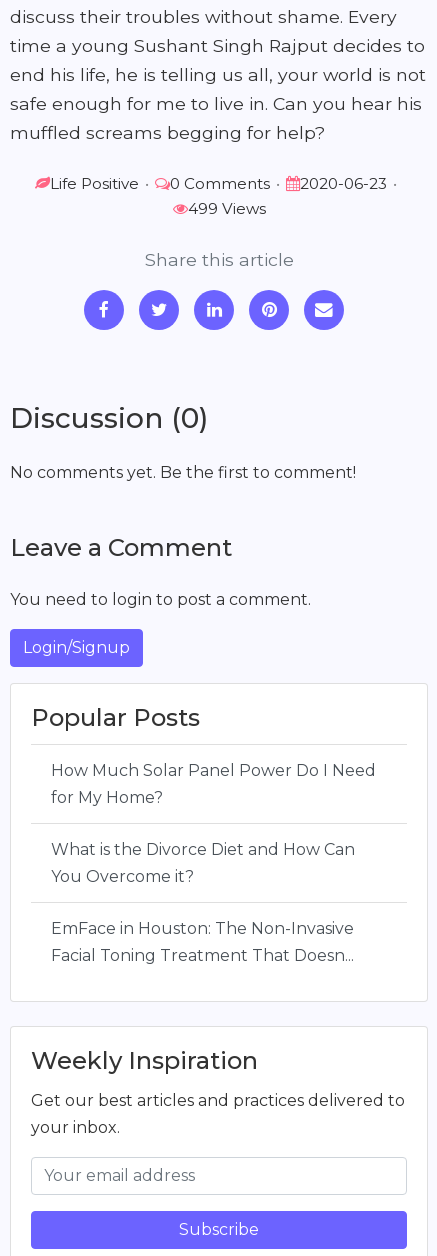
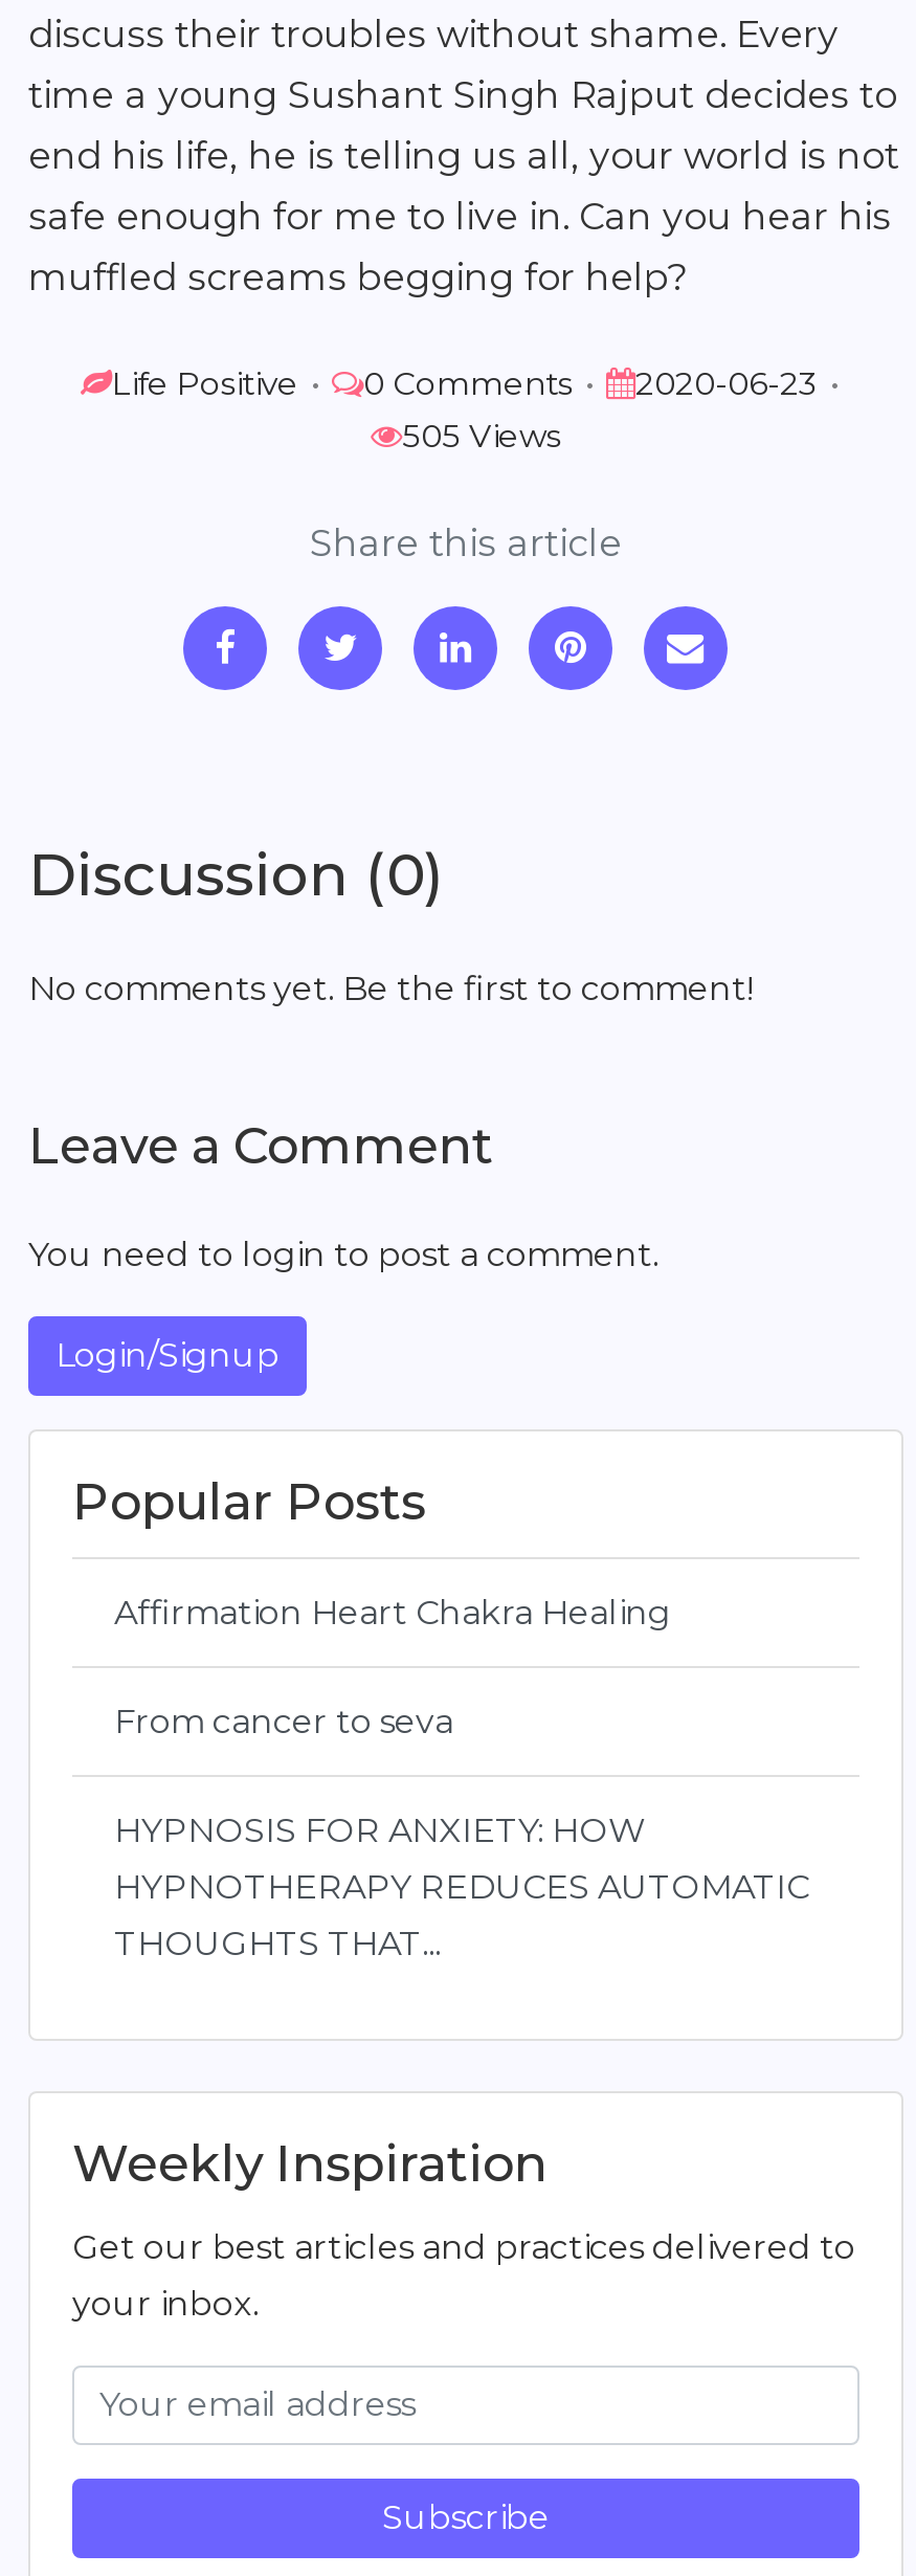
- 499 Views
+ 505 Views

- How Much Solar Panel Power Do I Need
- for My Home?
+ Affirmation Heart Chakra Healing

- What is the Divorce Diet and How Can
- You Overcome it?
+ From cancer to seva

- EmFace in Houston: The Non-Invasive
- Facial Toning Treatment That Doesn...
+ HYPNOSIS FOR ANXIETY: HOW
+ HYPNOTHERAPY REDUCES AUTOMATIC
+ THOUGHTS THAT...
